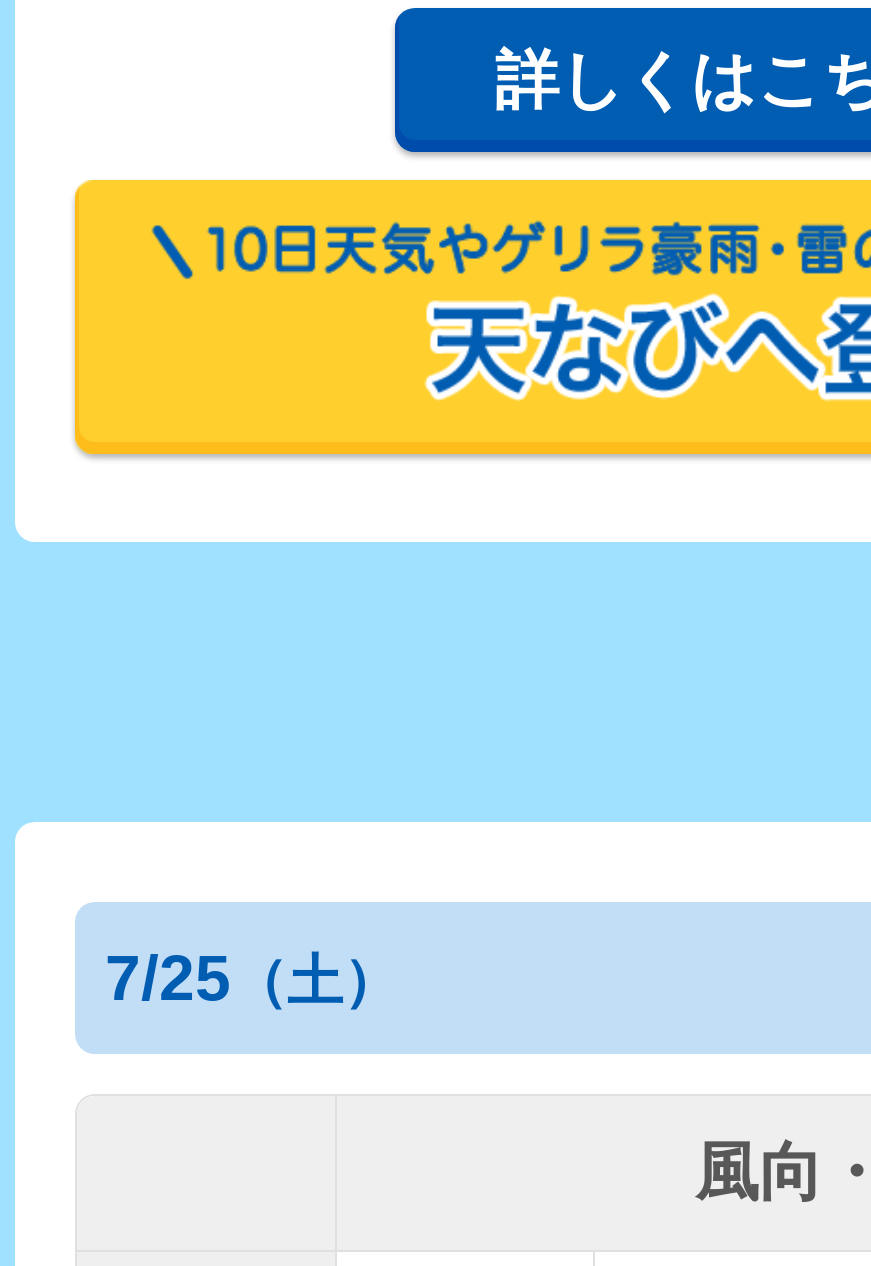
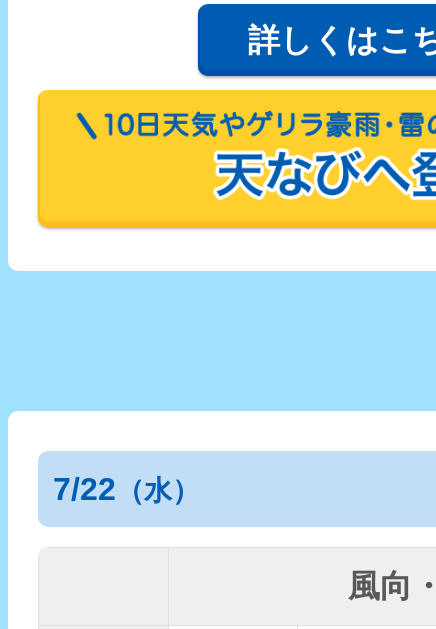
- 7/25（土）
+ 7/22（水）
